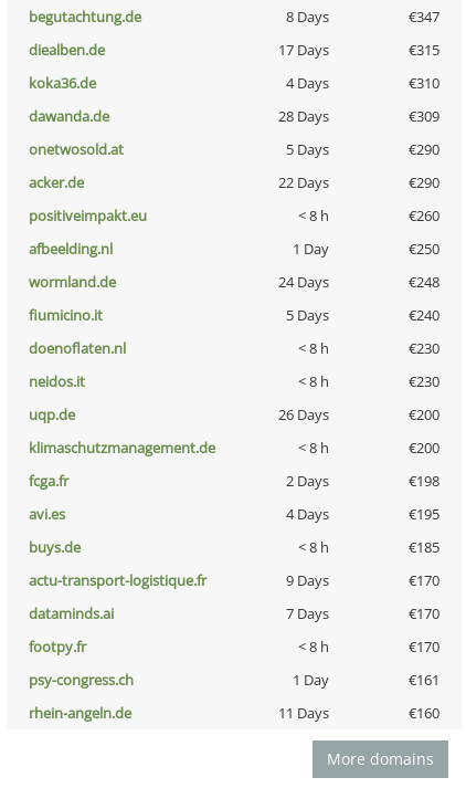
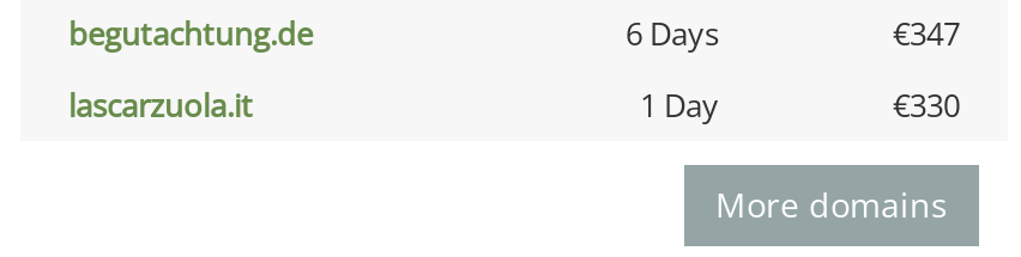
- 8 Days
+ 6 Days

- diealben.de
- 17 Days
- €315
- koka36.de
- 4 Days
- €310
- dawanda.de
- 28 Days
- €309
- onetwosold.at
- 5 Days
- €290
- acker.de
- 22 Days
- €290
- positiveimpakt.eu
- < 8 h
- €260
- afbeelding.nl
+ lascarzuola.it

- €250
- wormland.de
- 24 Days
- €248
- fiumicino.it
- 5 Days
- €240
- doenoflaten.nl
- < 8 h
- €230
- neidos.it
- < 8 h
- €230
- uqp.de
- 26 Days
- €200
- klimaschutzmanagement.de
- < 8 h
- €200
- fcga.fr
- 2 Days
- €198
- avi.es
- 4 Days
- €195
- buys.de
- < 8 h
- €185
- actu-transport-logistique.fr
- 9 Days
- €170
- dataminds.ai
- 7 Days
- €170
- footpy.fr
- < 8 h
- €170
- psy-congress.ch
- 1 Day
- €161
- rhein-angeln.de
- 11 Days
- €160
+ €330
